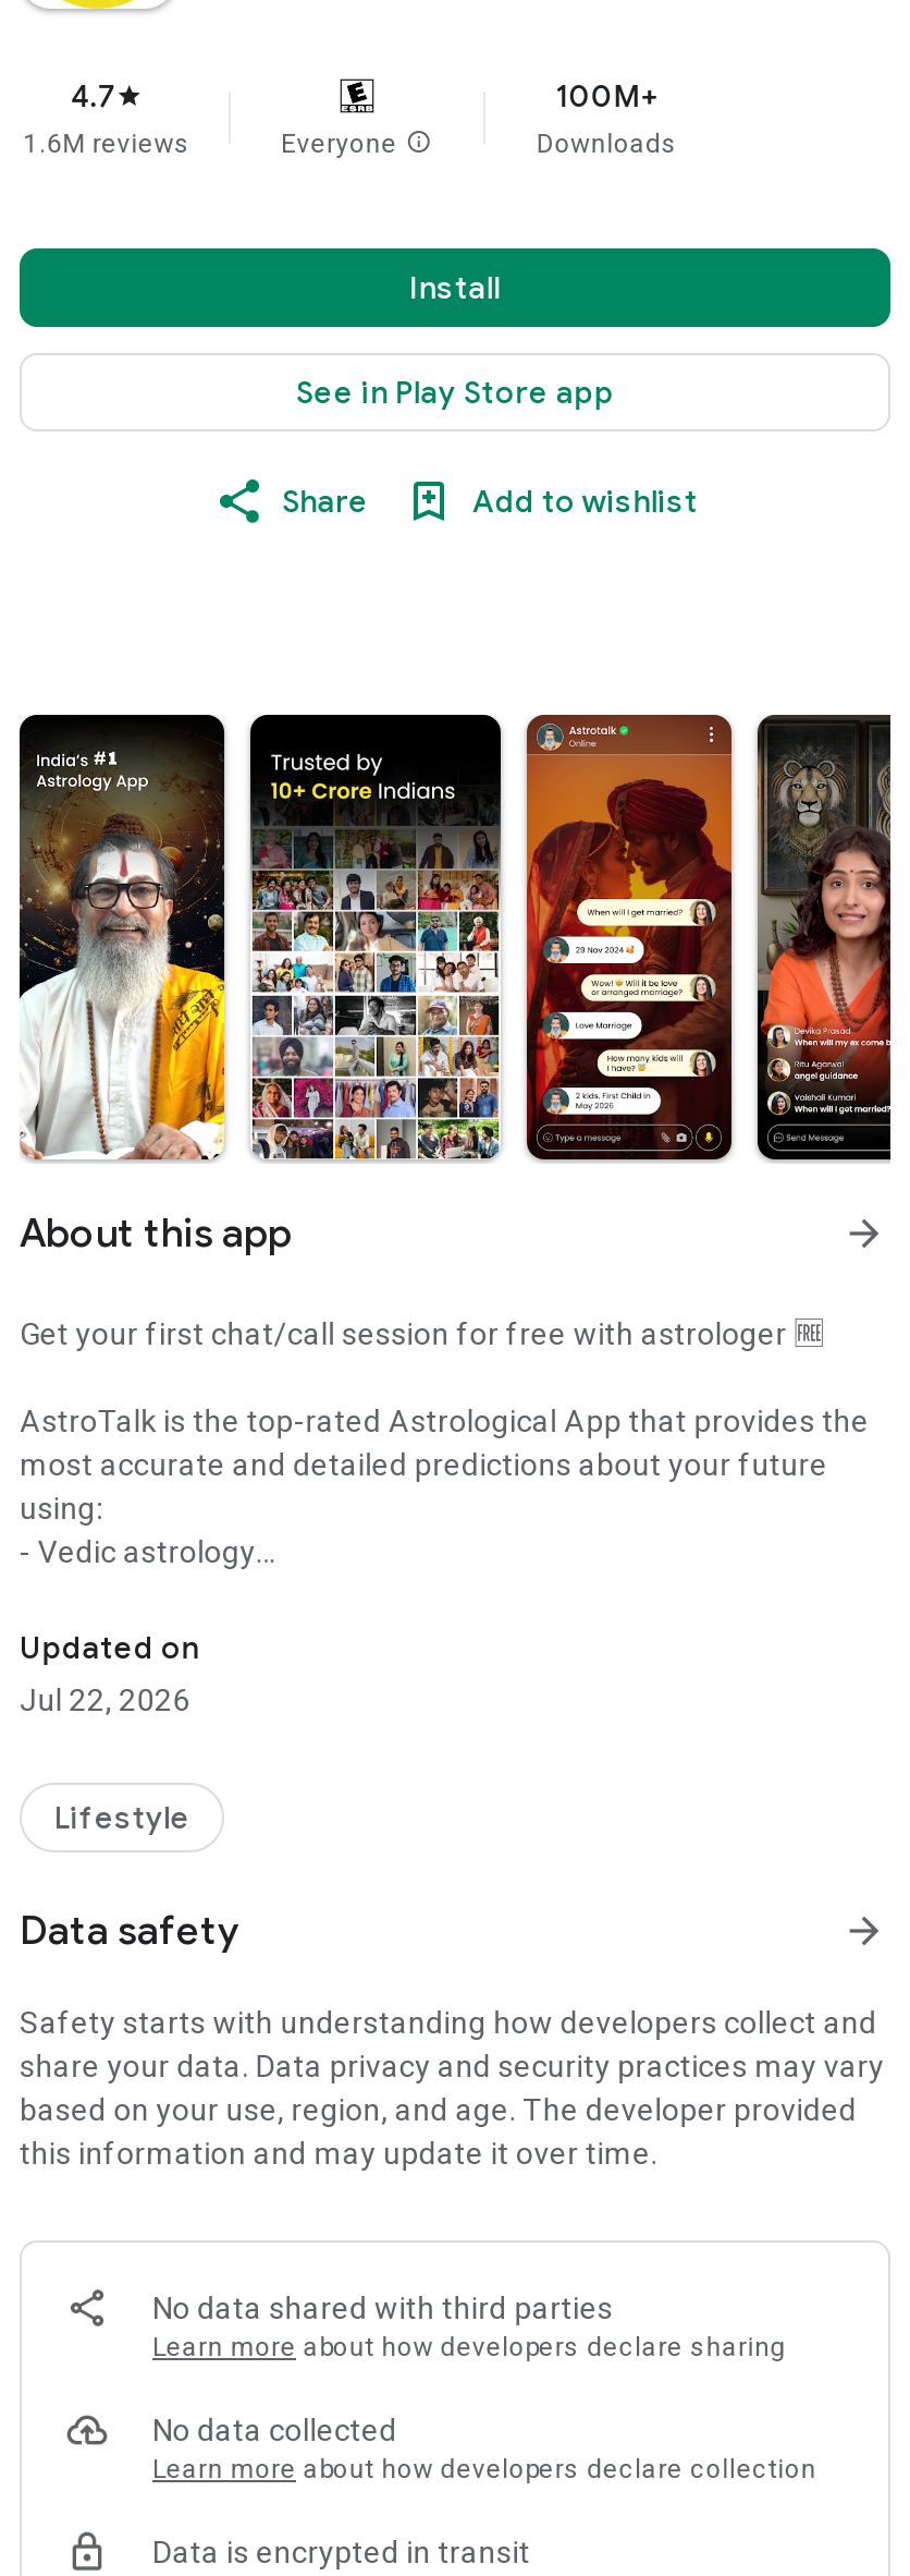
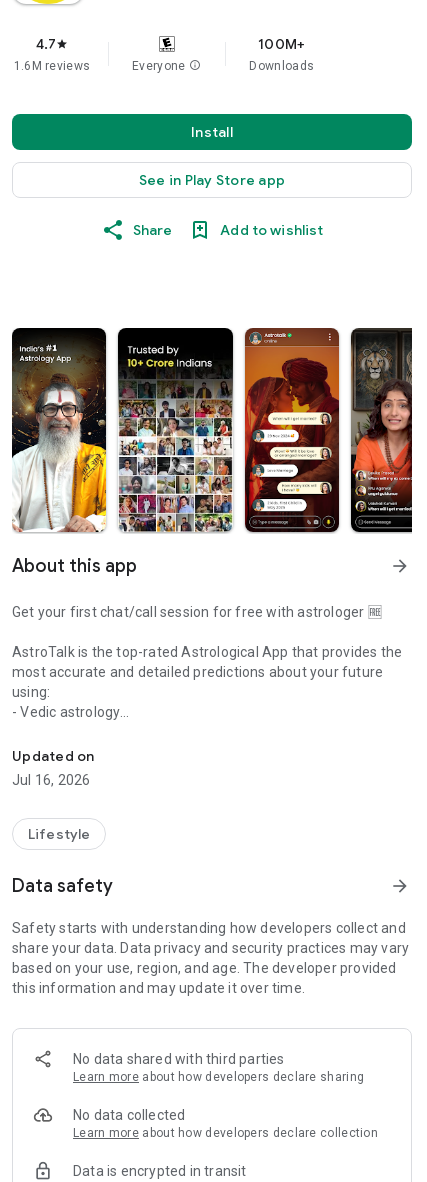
- Jul 22, 2026
+ Jul 16, 2026
